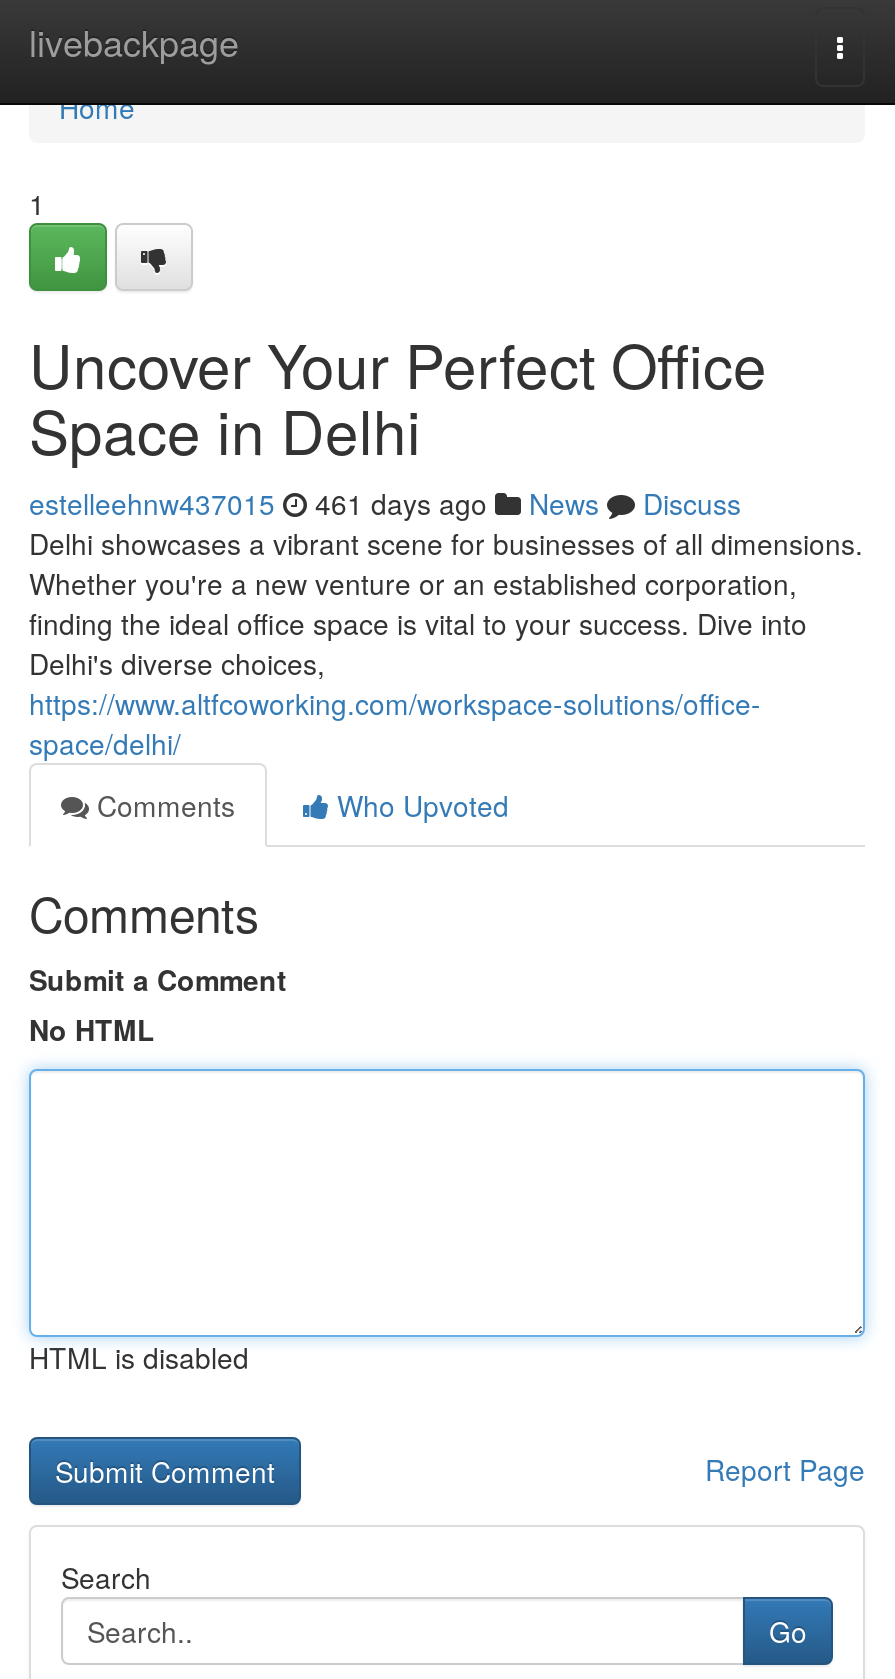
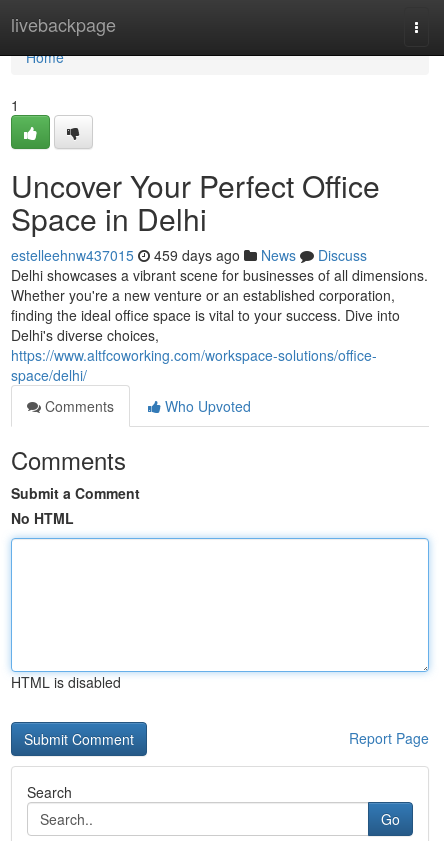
- estelleehnw437015 461 days ago News Discuss
+ estelleehnw437015 459 days ago News Discuss
